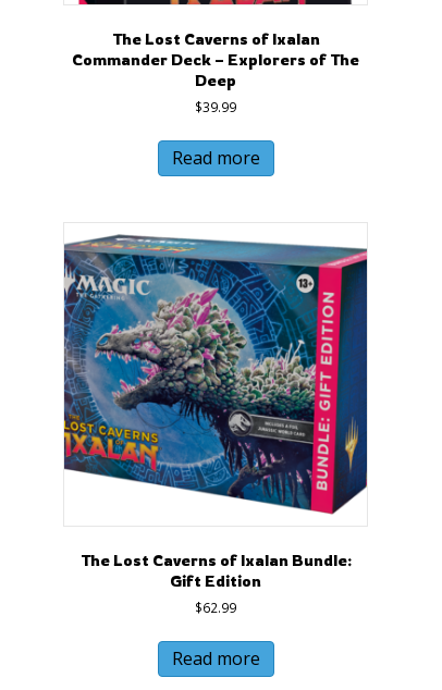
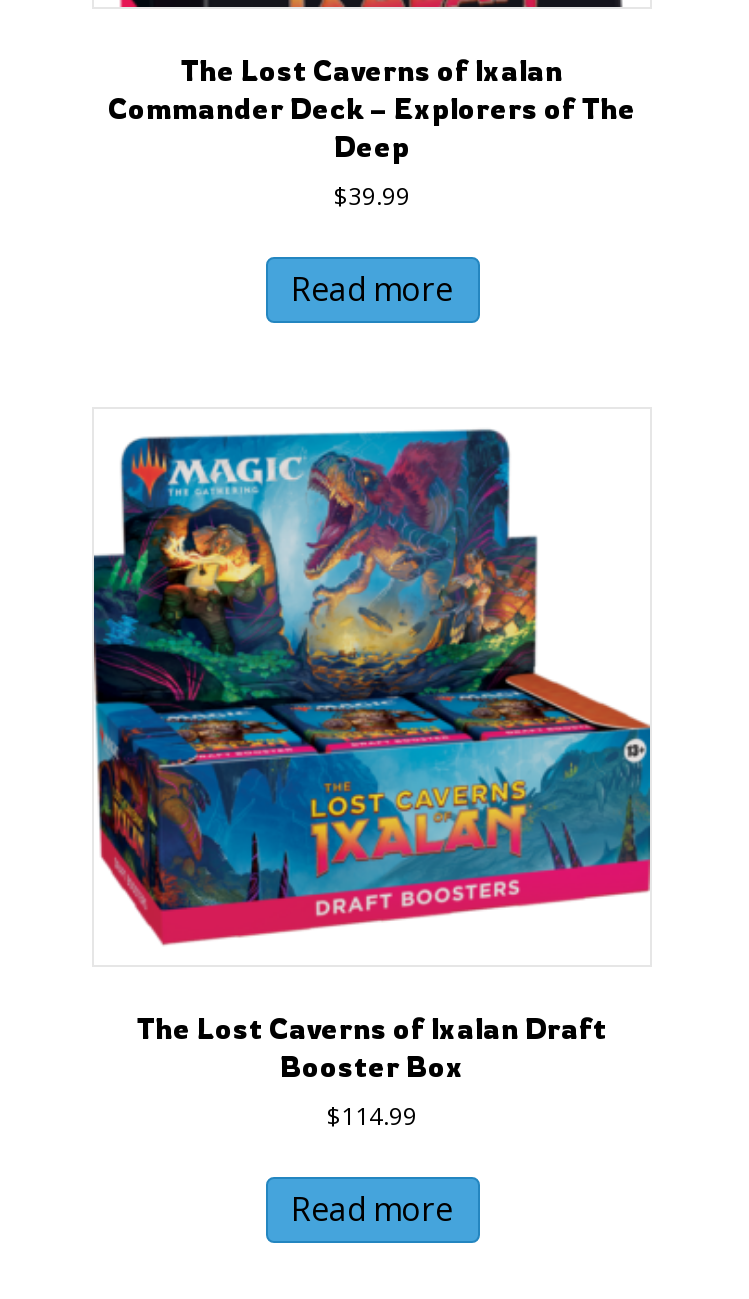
- [image]
- The Lost Caverns of Ixalan Bundle:
- Gift Edition
+ [image]
+ The Lost Caverns of Ixalan Draft
+ Booster Box

- $62.99
+ $114.99
